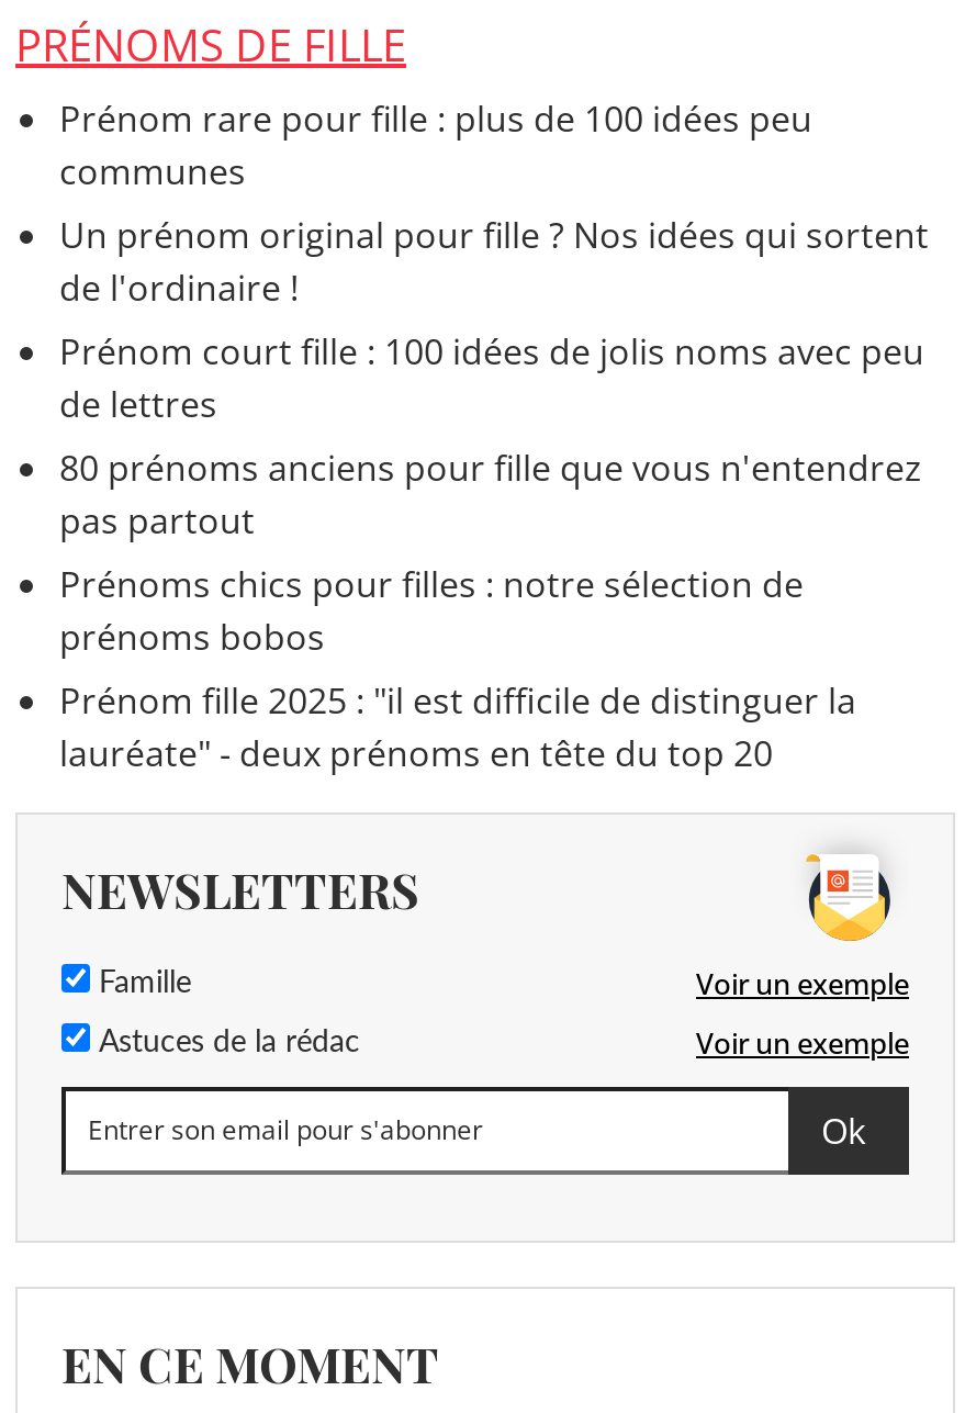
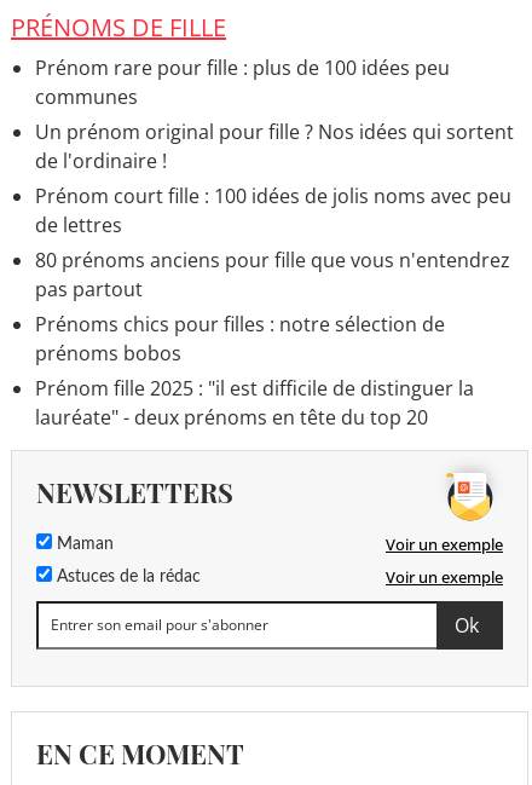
- Famille
+ Maman
